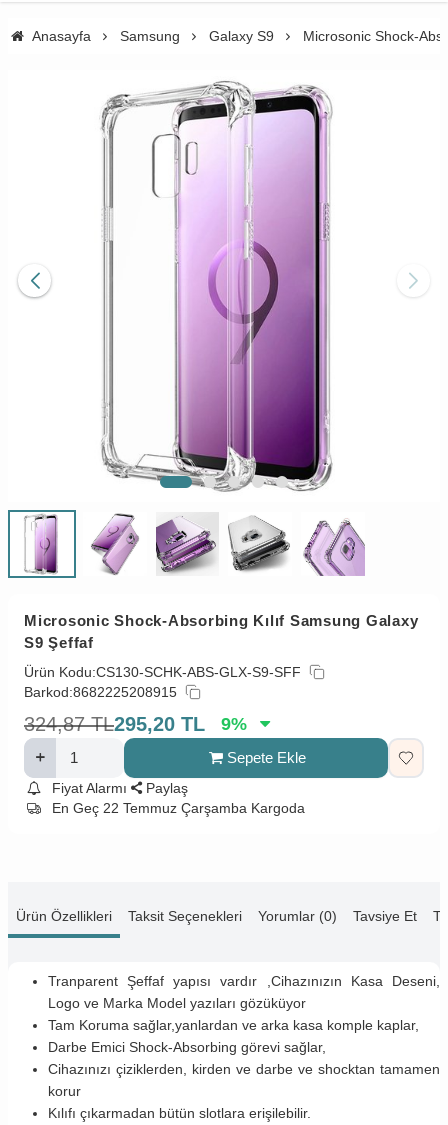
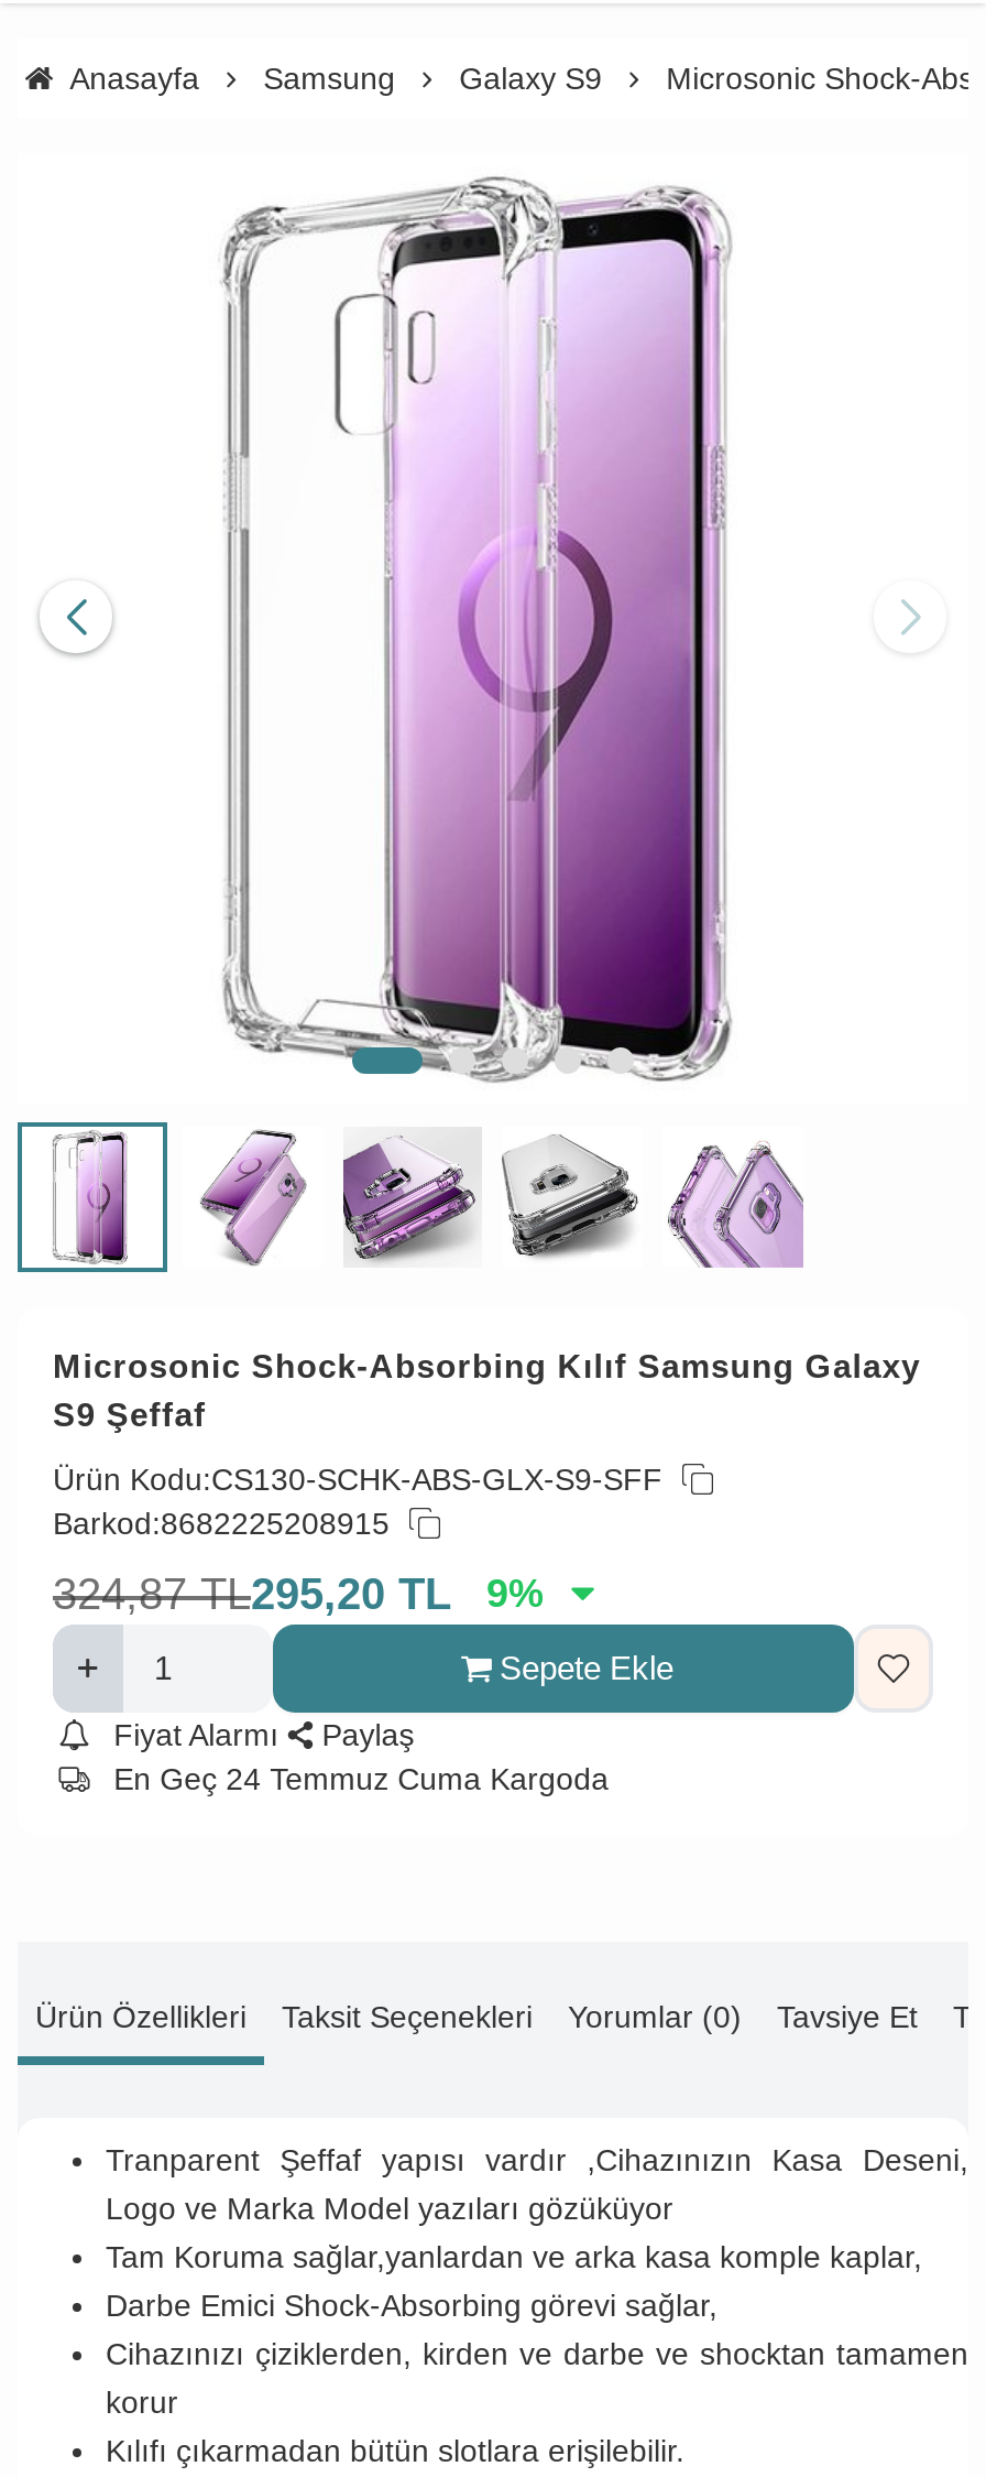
- En Geç 22 Temmuz Çarşamba Kargoda
+ En Geç 24 Temmuz Cuma Kargoda
